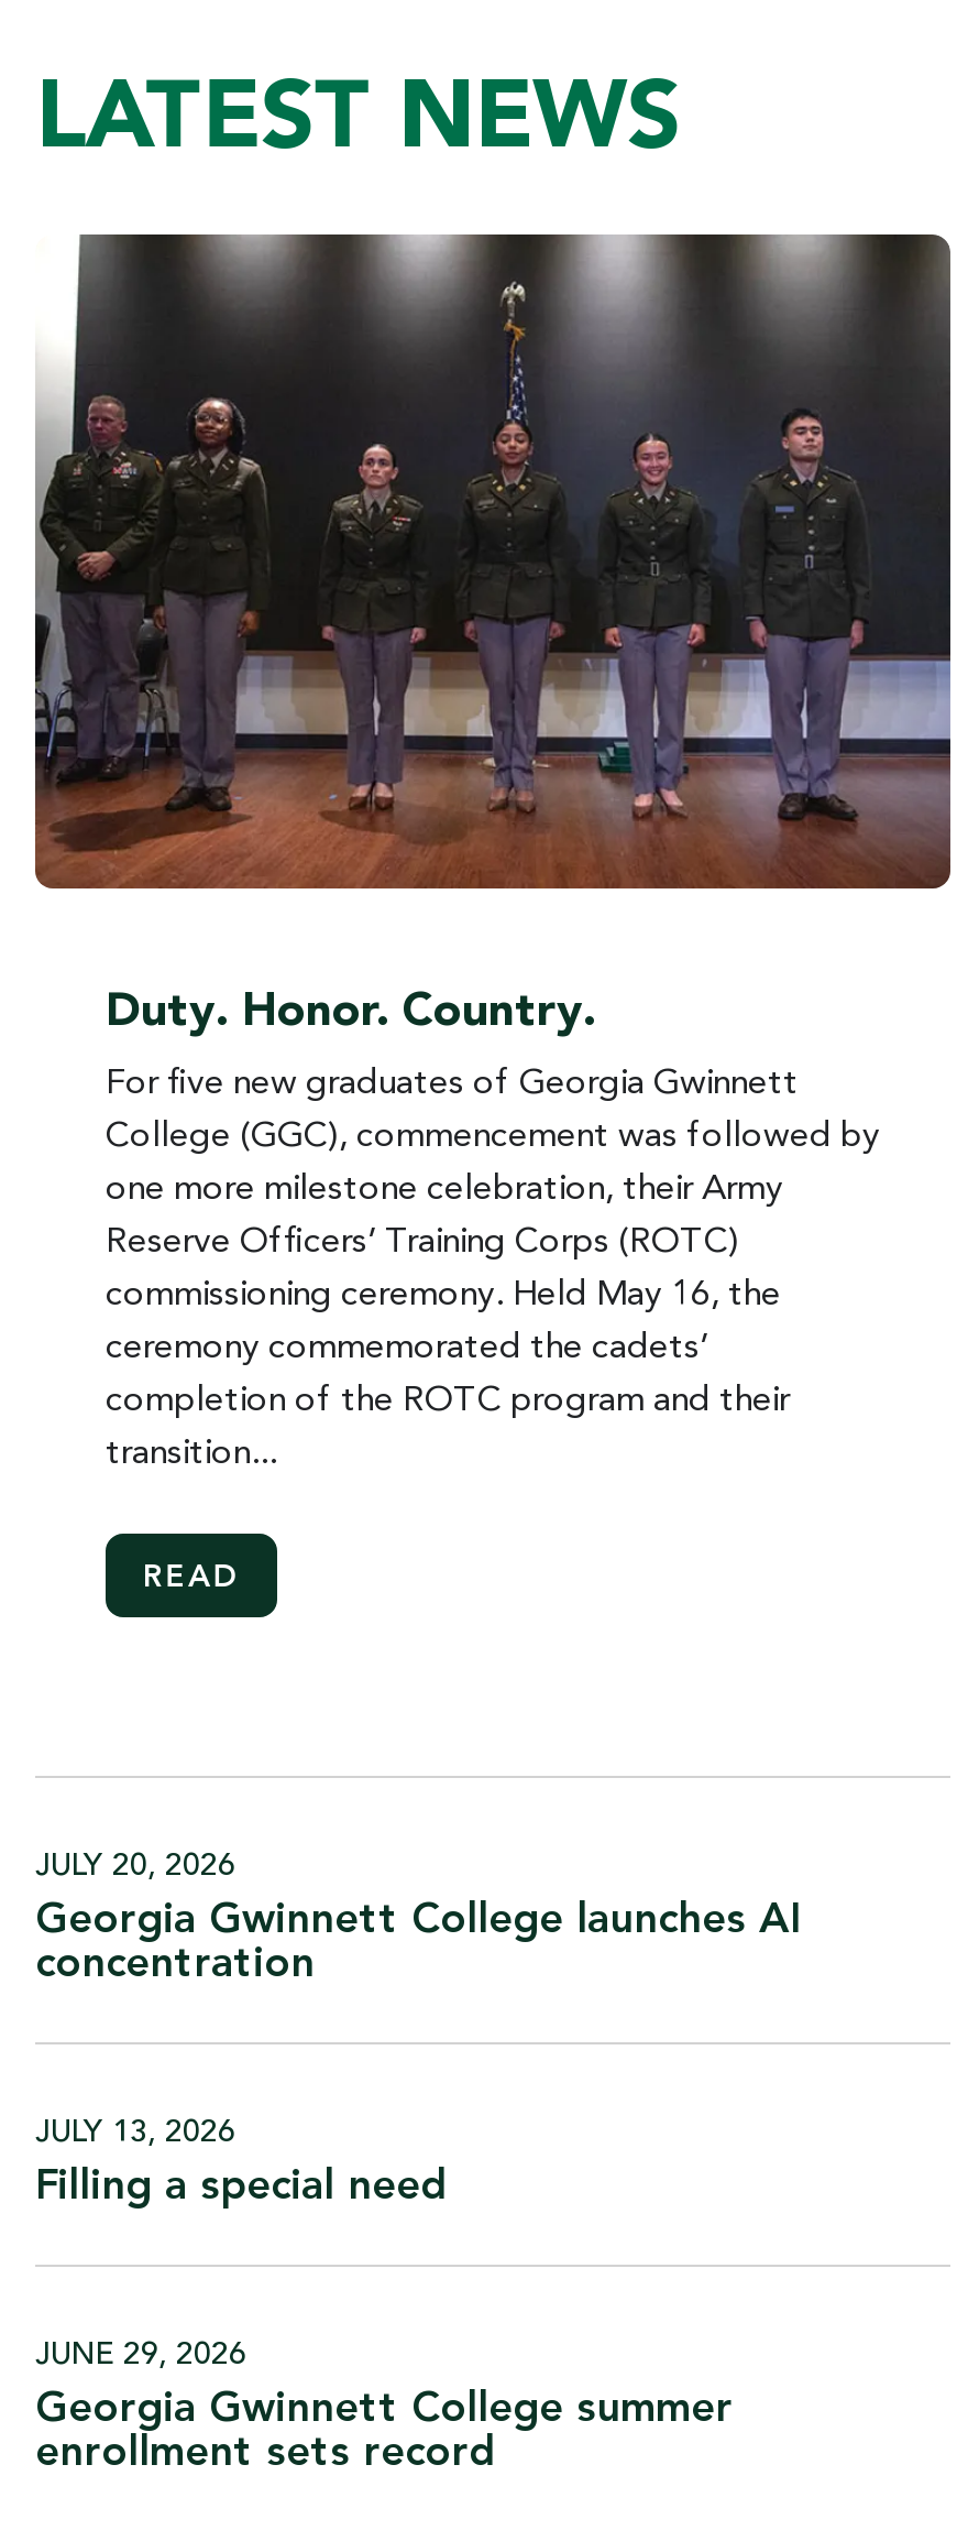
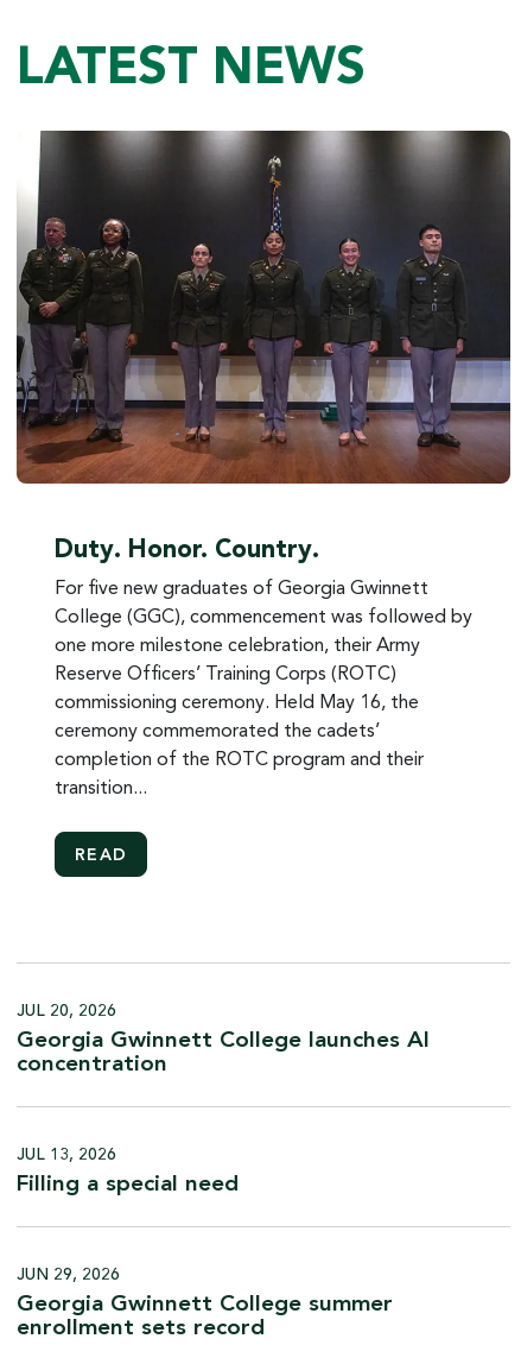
- JULY 20, 2026
+ JUL 20, 2026

- JULY 13, 2026
+ JUL 13, 2026

- JUNE 29, 2026
+ JUN 29, 2026
